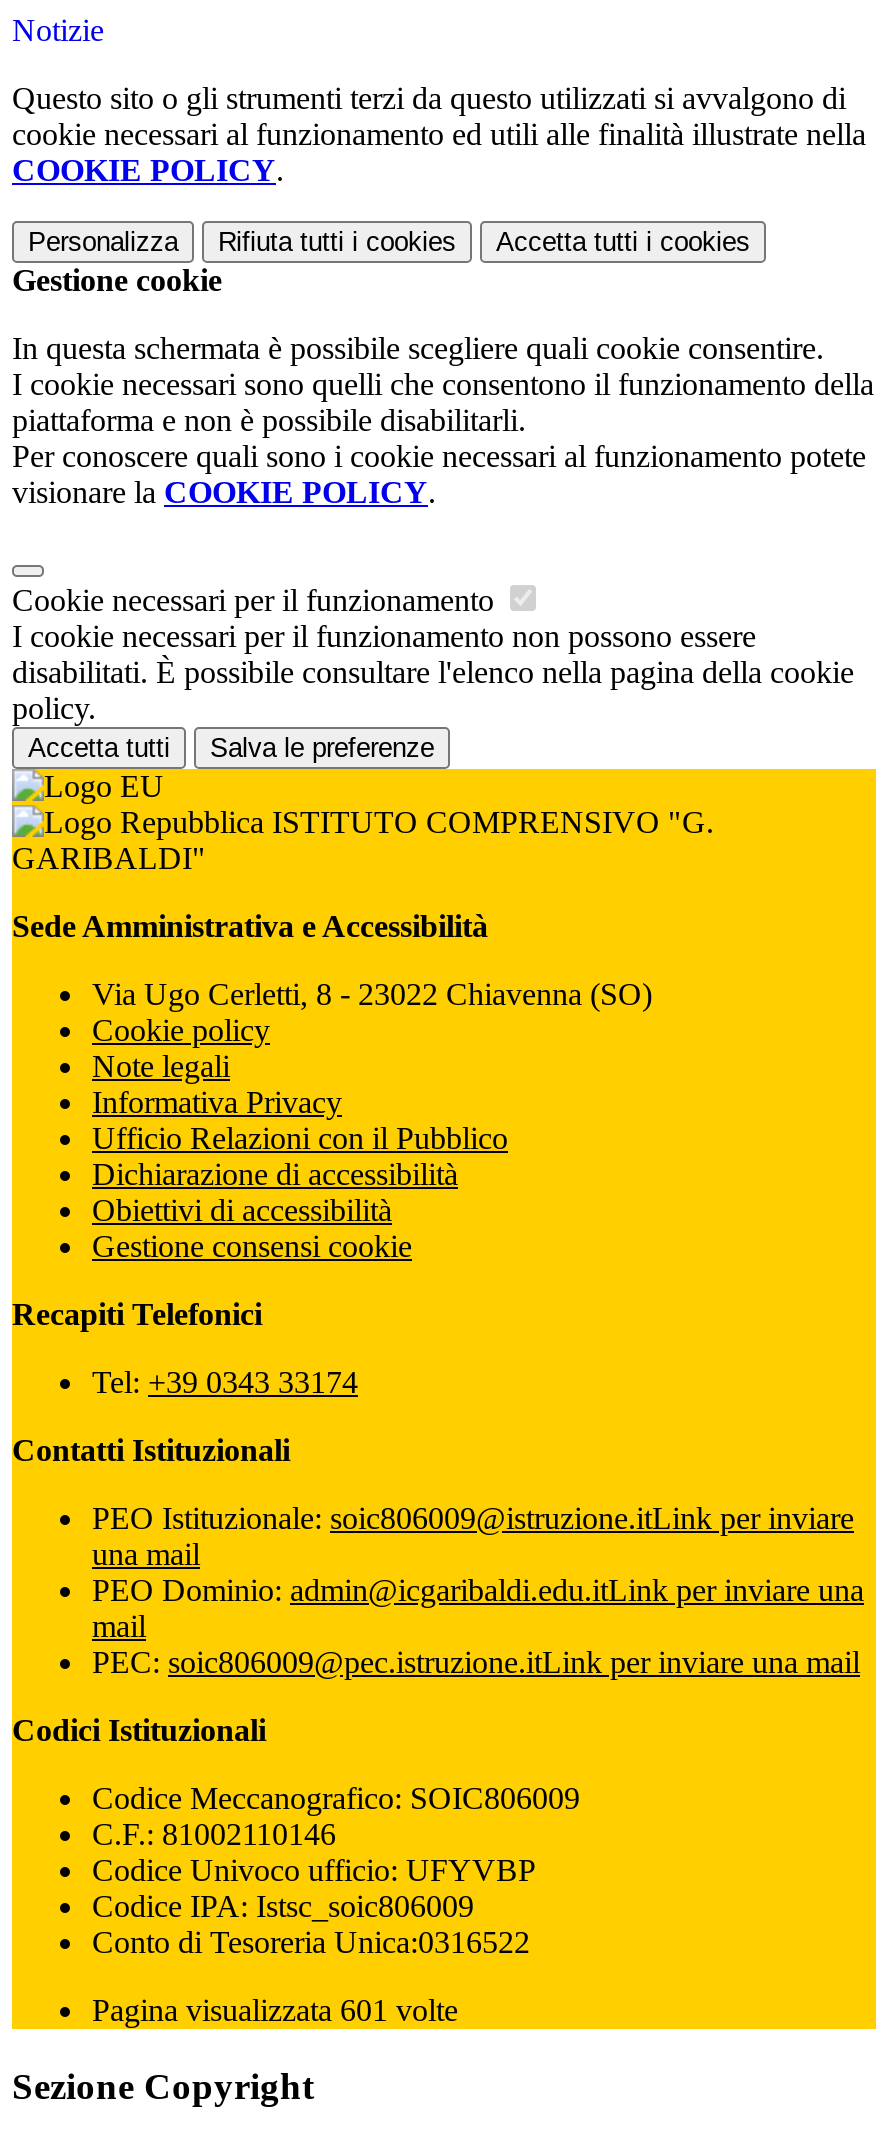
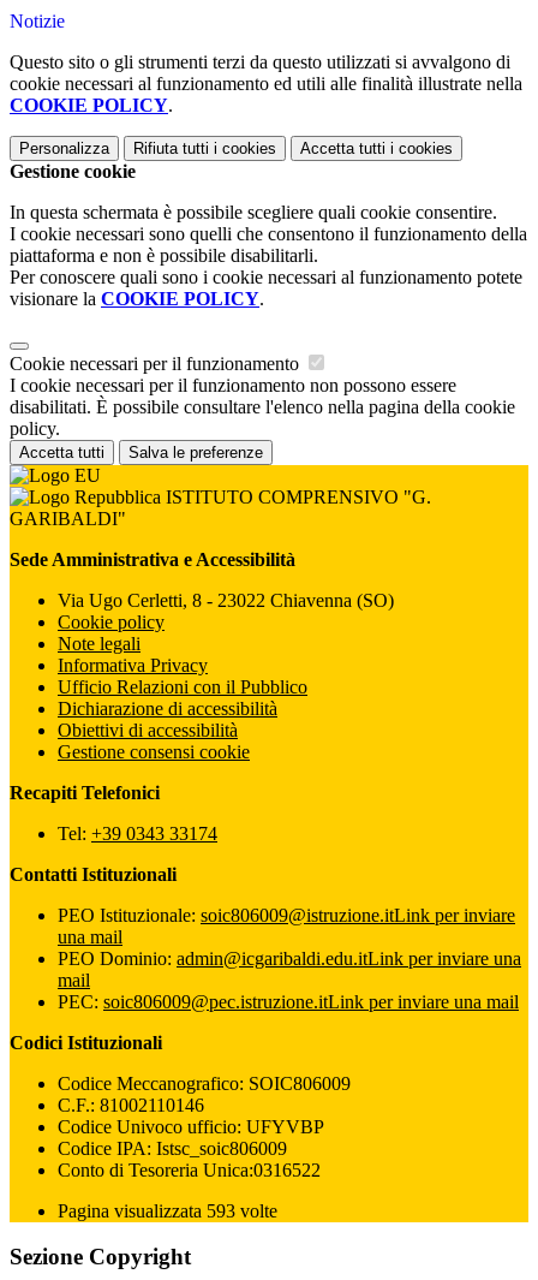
- Pagina visualizzata 601 volte
+ Pagina visualizzata 593 volte
